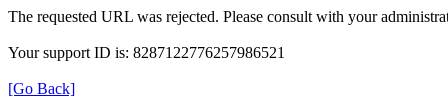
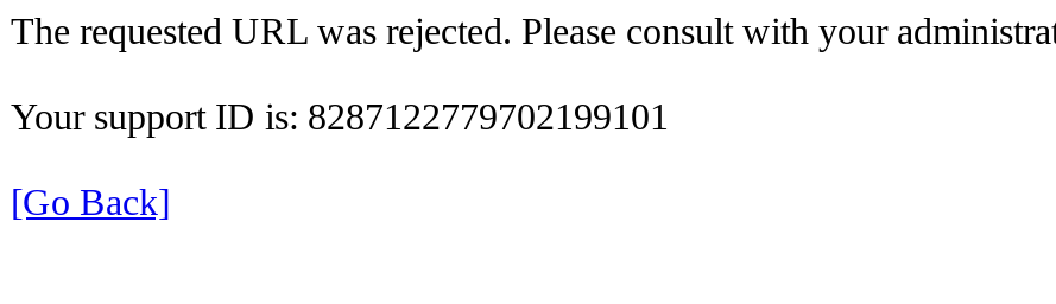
- Your support ID is: 8287122776257986521
+ Your support ID is: 8287122779702199101
